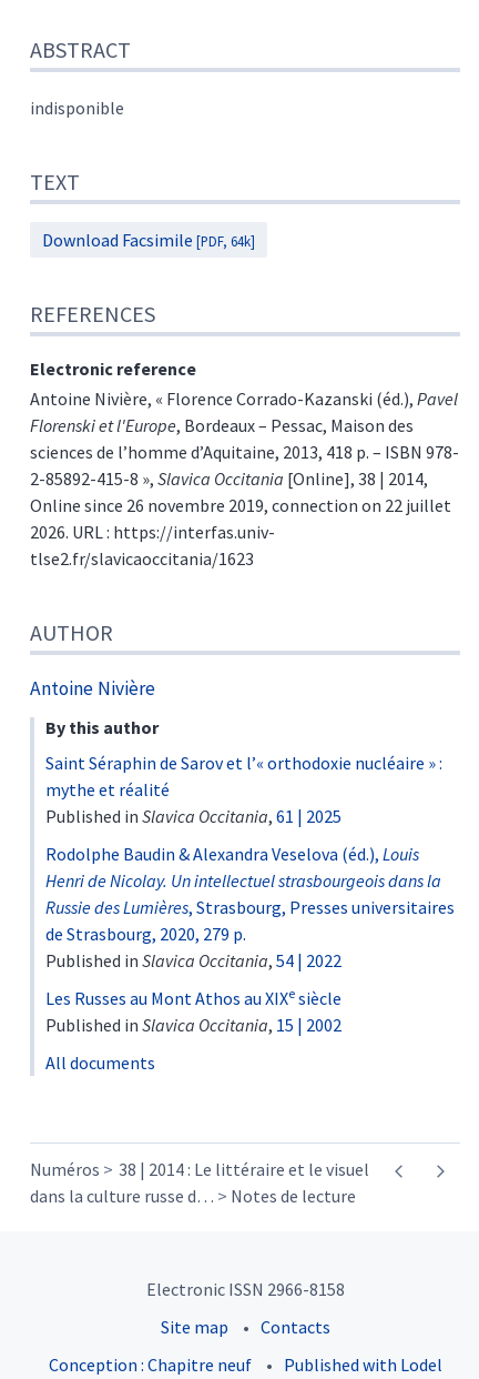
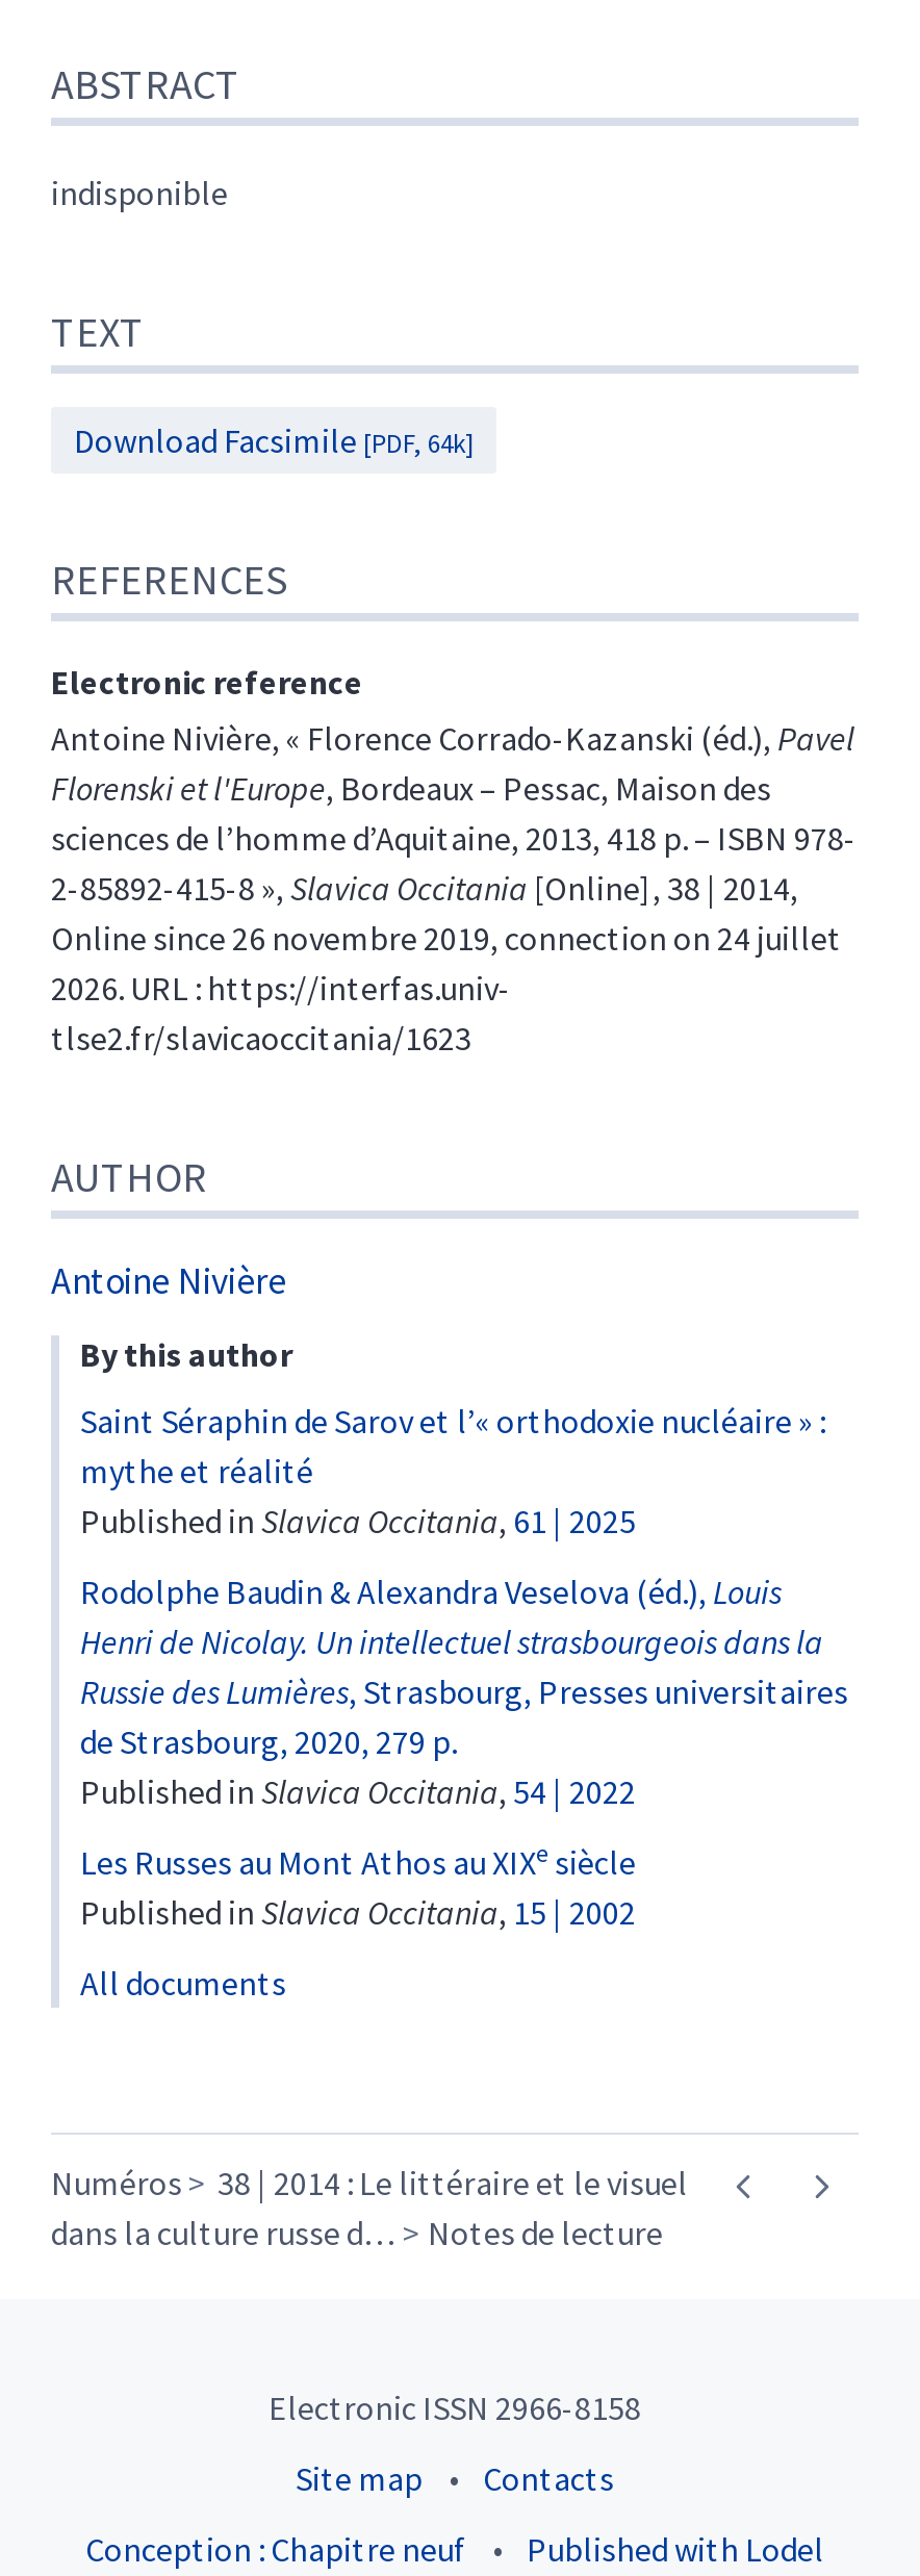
- Online since 26 novembre 2019, connection on 22 juillet
+ Online since 26 novembre 2019, connection on 24 juillet
